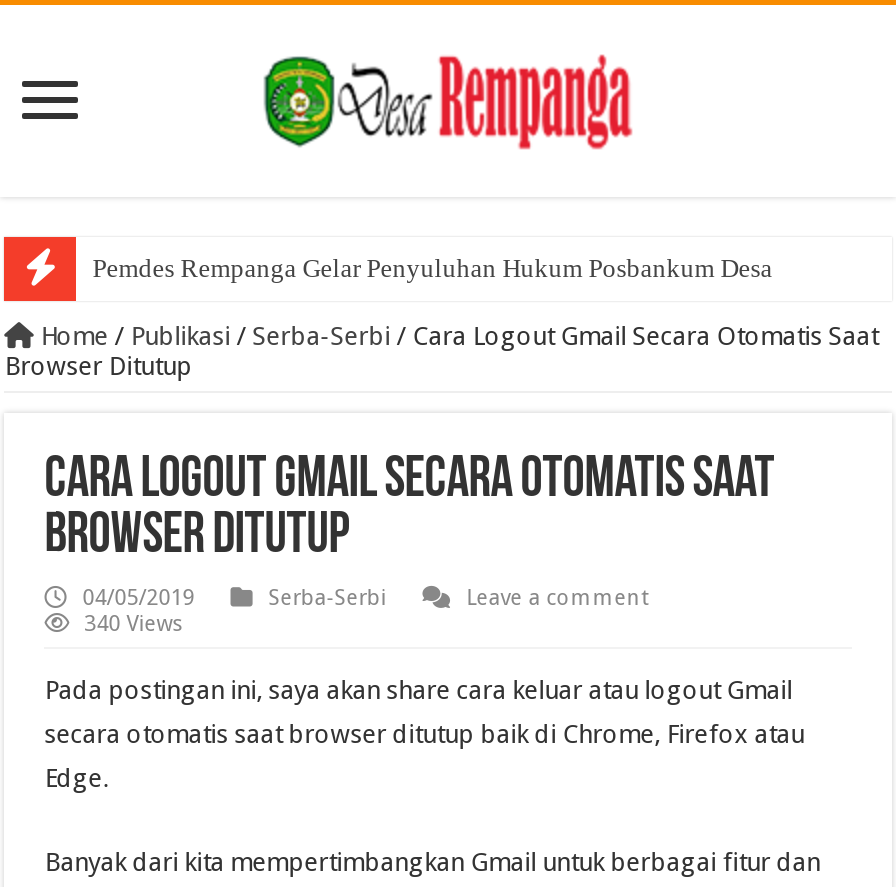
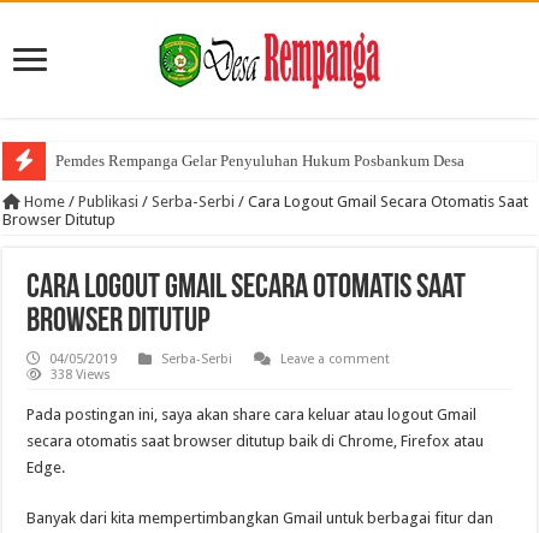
- 340 Views
+ 338 Views
